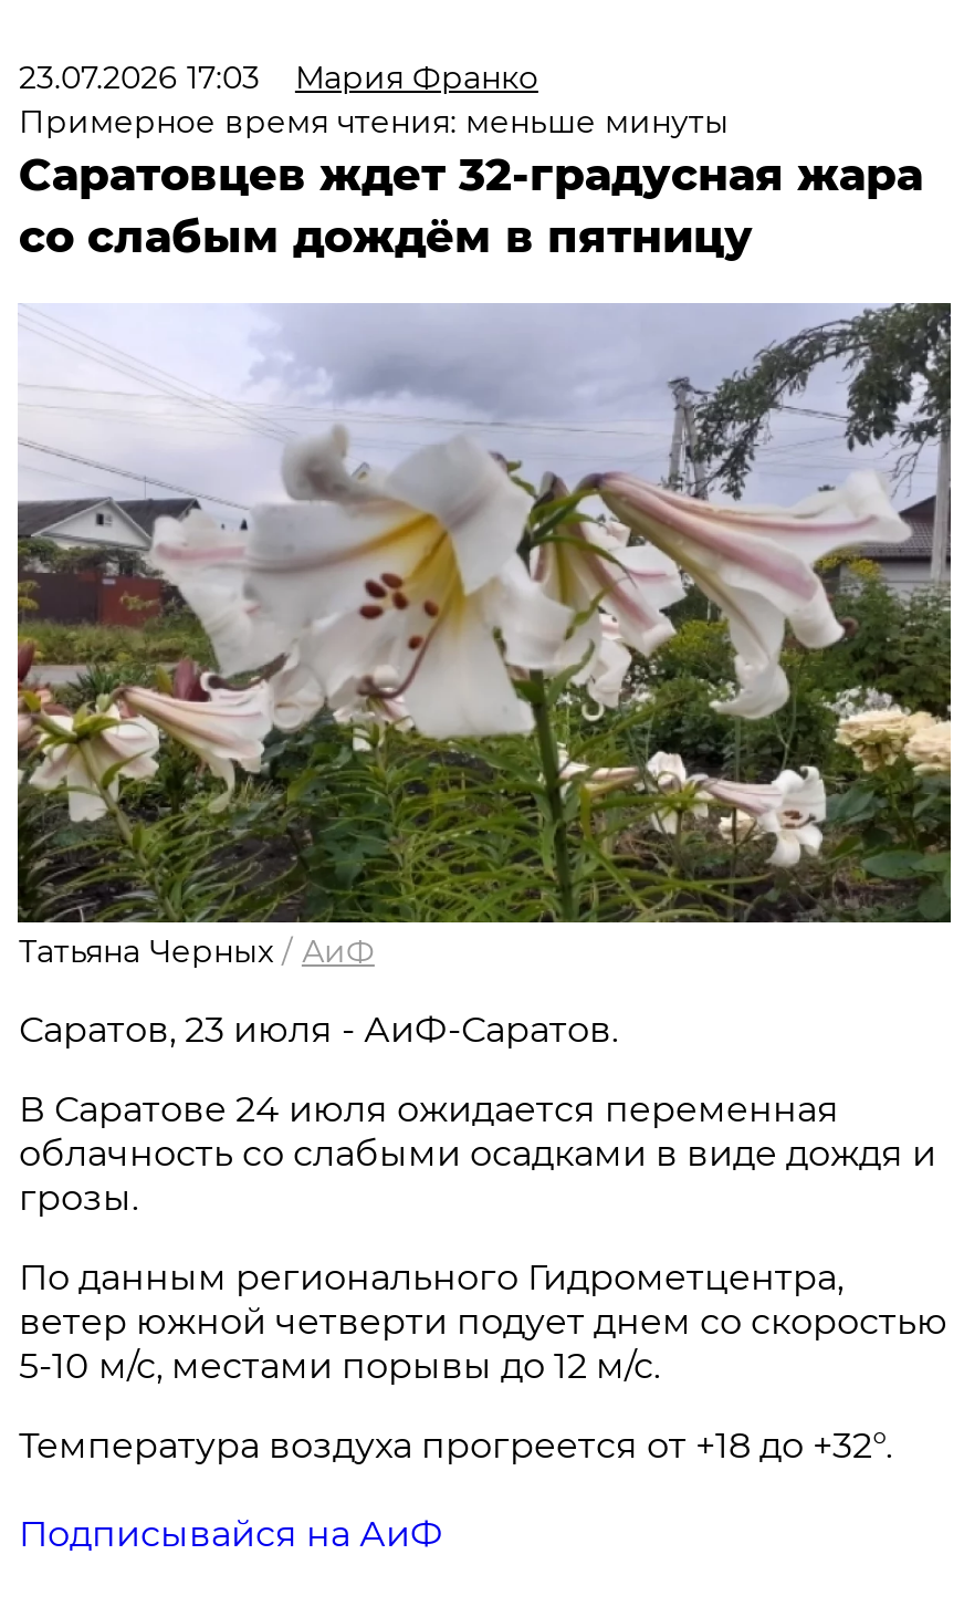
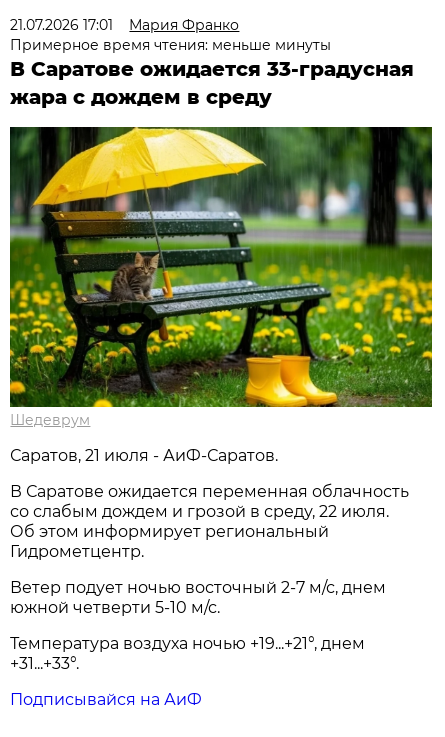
- 23.07.2026 17:03 Мария Франко
+ 21.07.2026 17:01 Мария Франко

- Саратовцев ждет 32-градусная жара
- со слабым дождём в пятницу
+ В Саратове ожидается 33-градусная
+ жара с дождем в среду

- [image]
- Татьяна Черных / АиФ
+ [image]
+ Шедеврум

- Саратов, 23 июля - АиФ-Саратов.
+ Саратов, 21 июля - АиФ-Саратов.

- В Саратове 24 июля ожидается переменная
- облачность со слабыми осадками в виде дождя и
- грозы.
+ В Саратове ожидается переменная облачность
+ со слабым дождем и грозой в среду, 22 июля.
+ Об этом информирует региональный
+ Гидрометцентр.

- По данным регионального Гидрометцентра,
- ветер южной четверти подует днем со скоростью
- 5-10 м/с, местами порывы до 12 м/с.
+ Ветер подует ночью восточный 2-7 м/с, днем
+ южной четверти 5-10 м/с.

- Температура воздуха прогреется от +18 до +32°.
+ Температура воздуха ночью +19...+21°, днем
+ +31...+33°.
